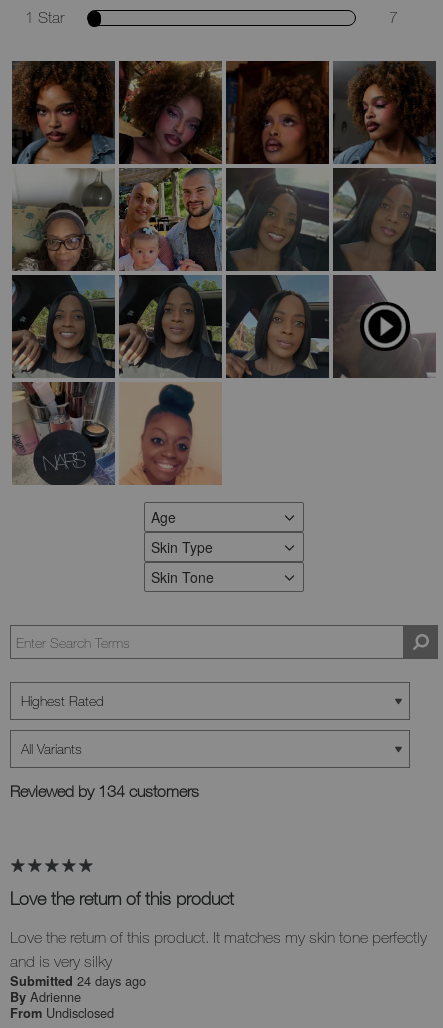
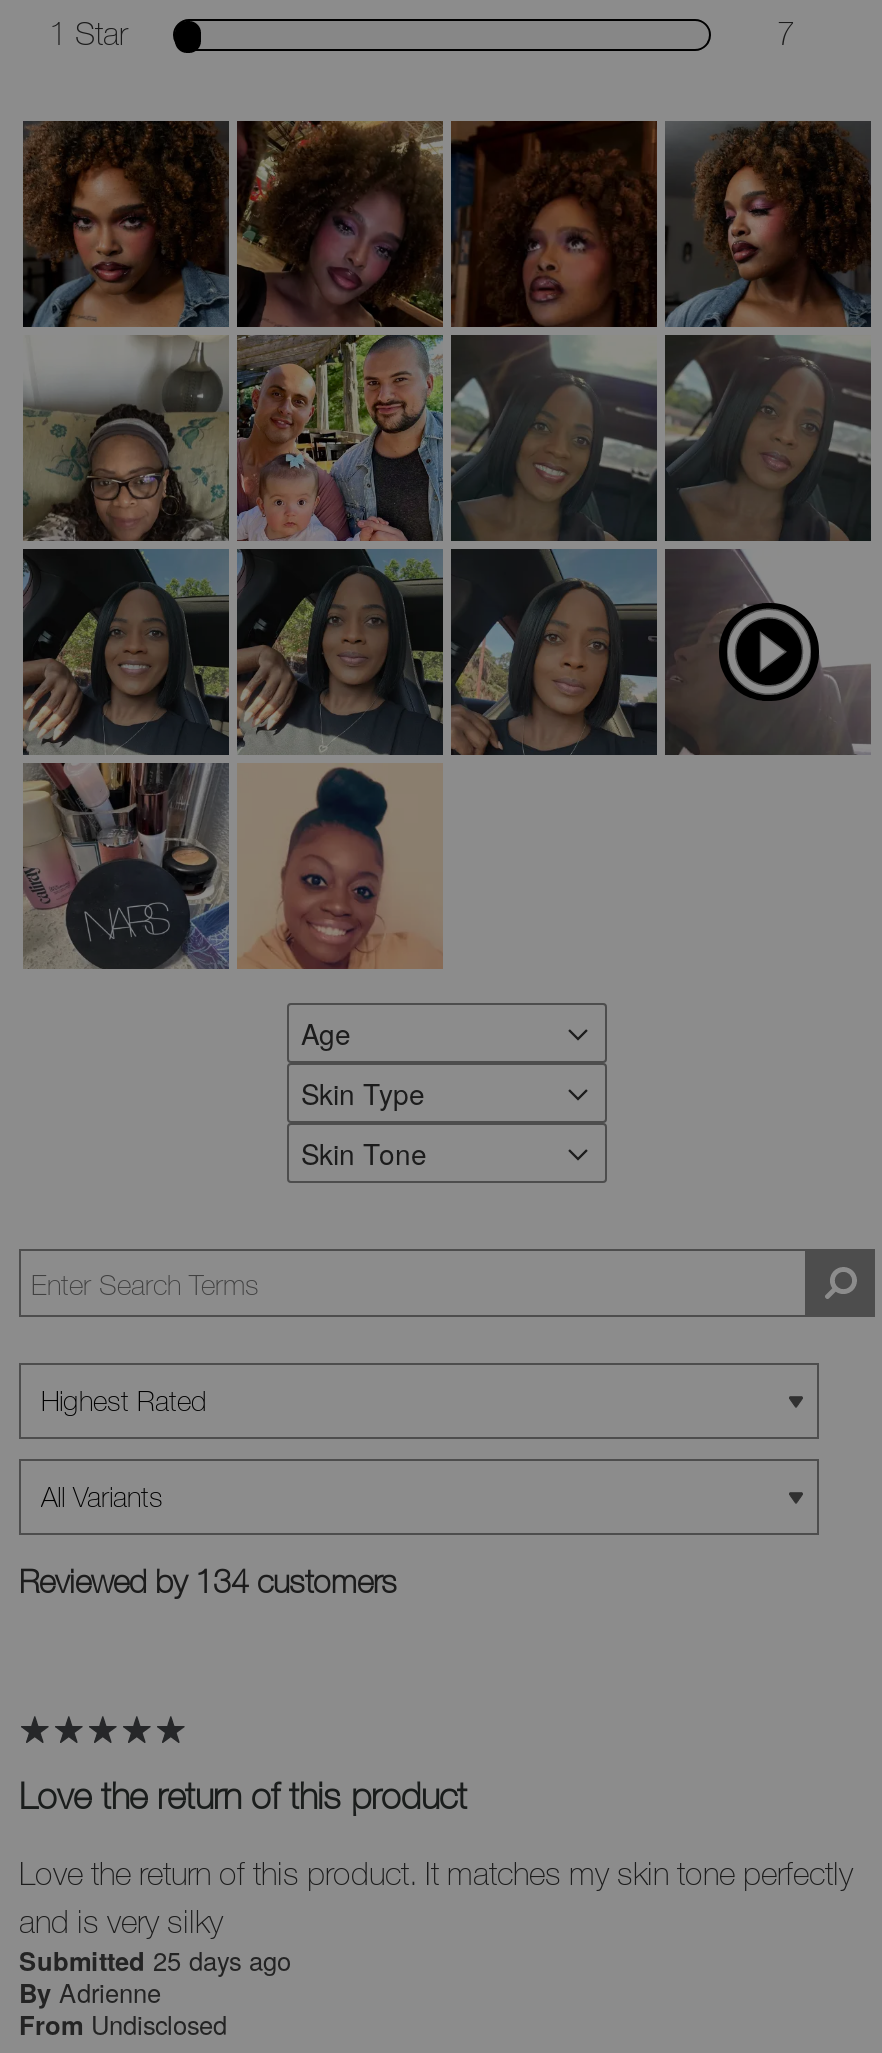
- Submitted 24 days ago
+ Submitted 25 days ago
